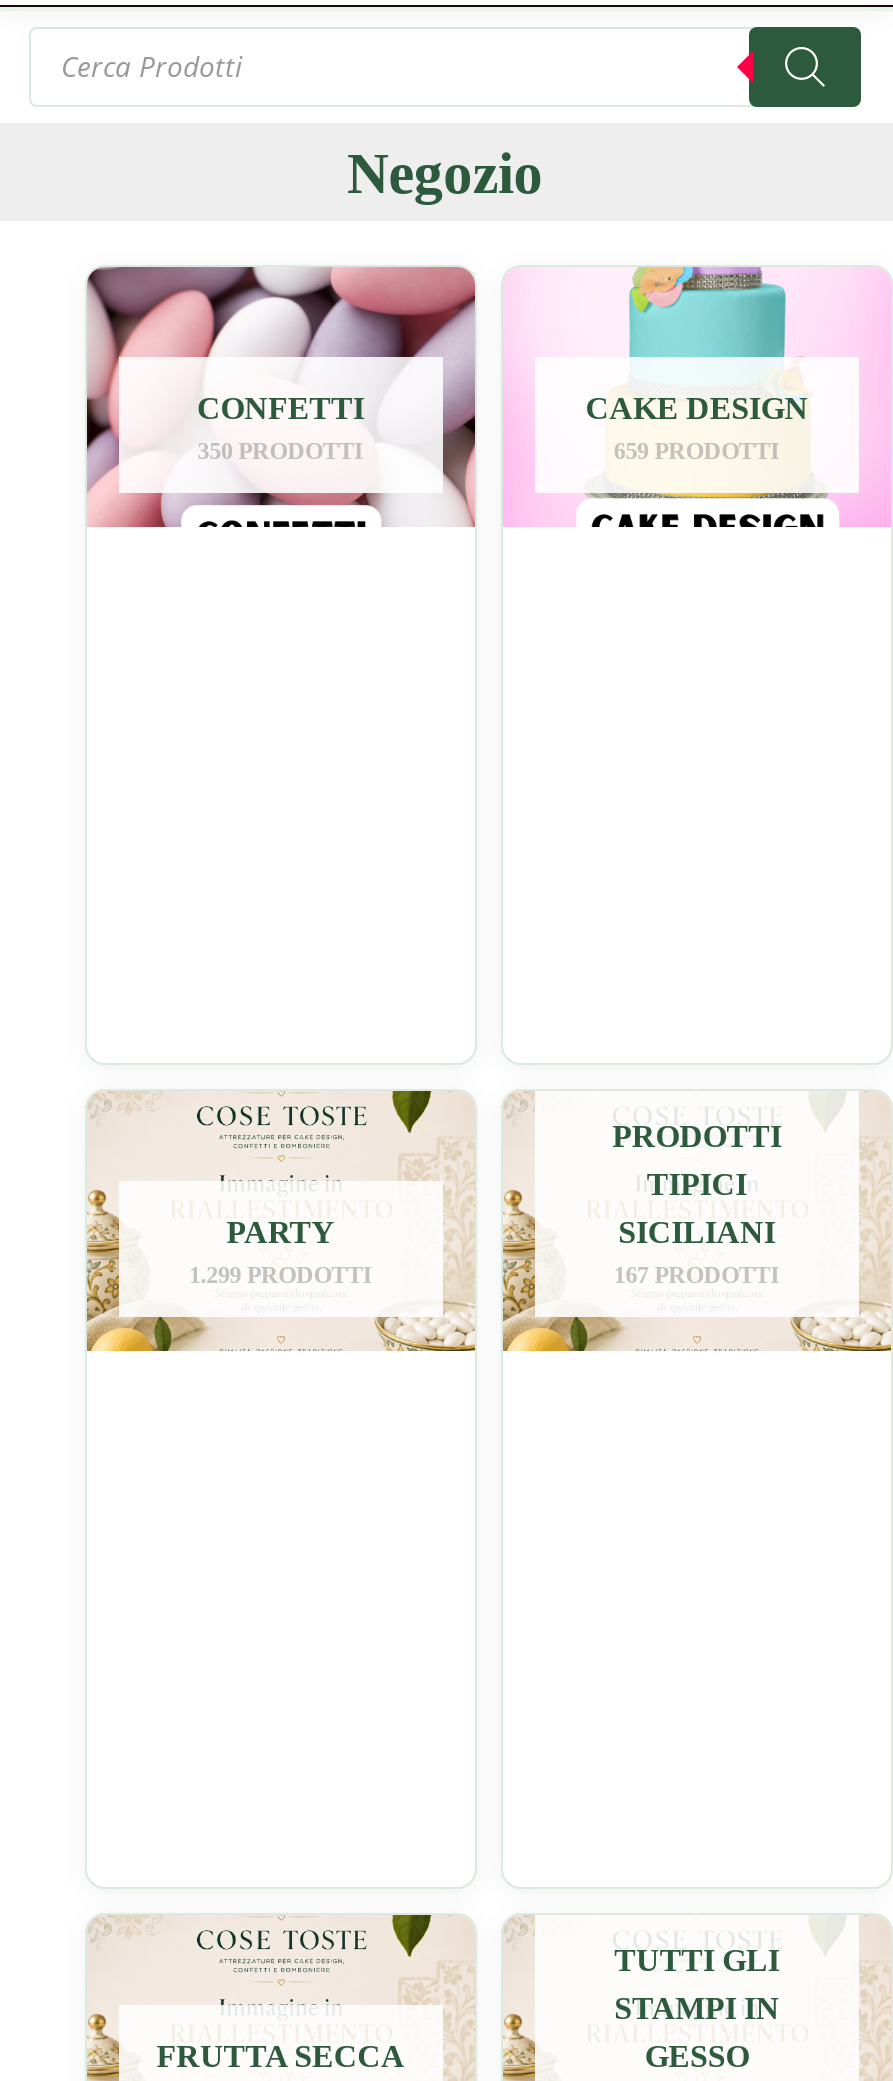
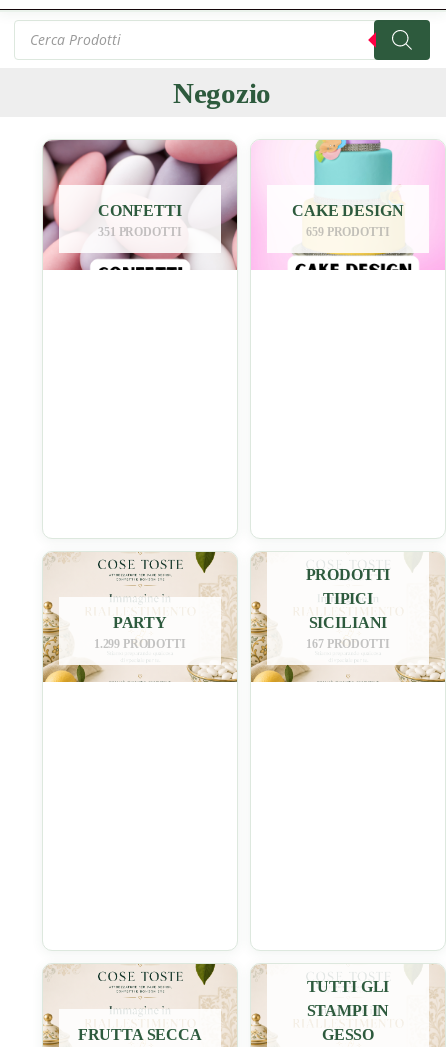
- 350 PRODOTTI
+ 351 PRODOTTI
